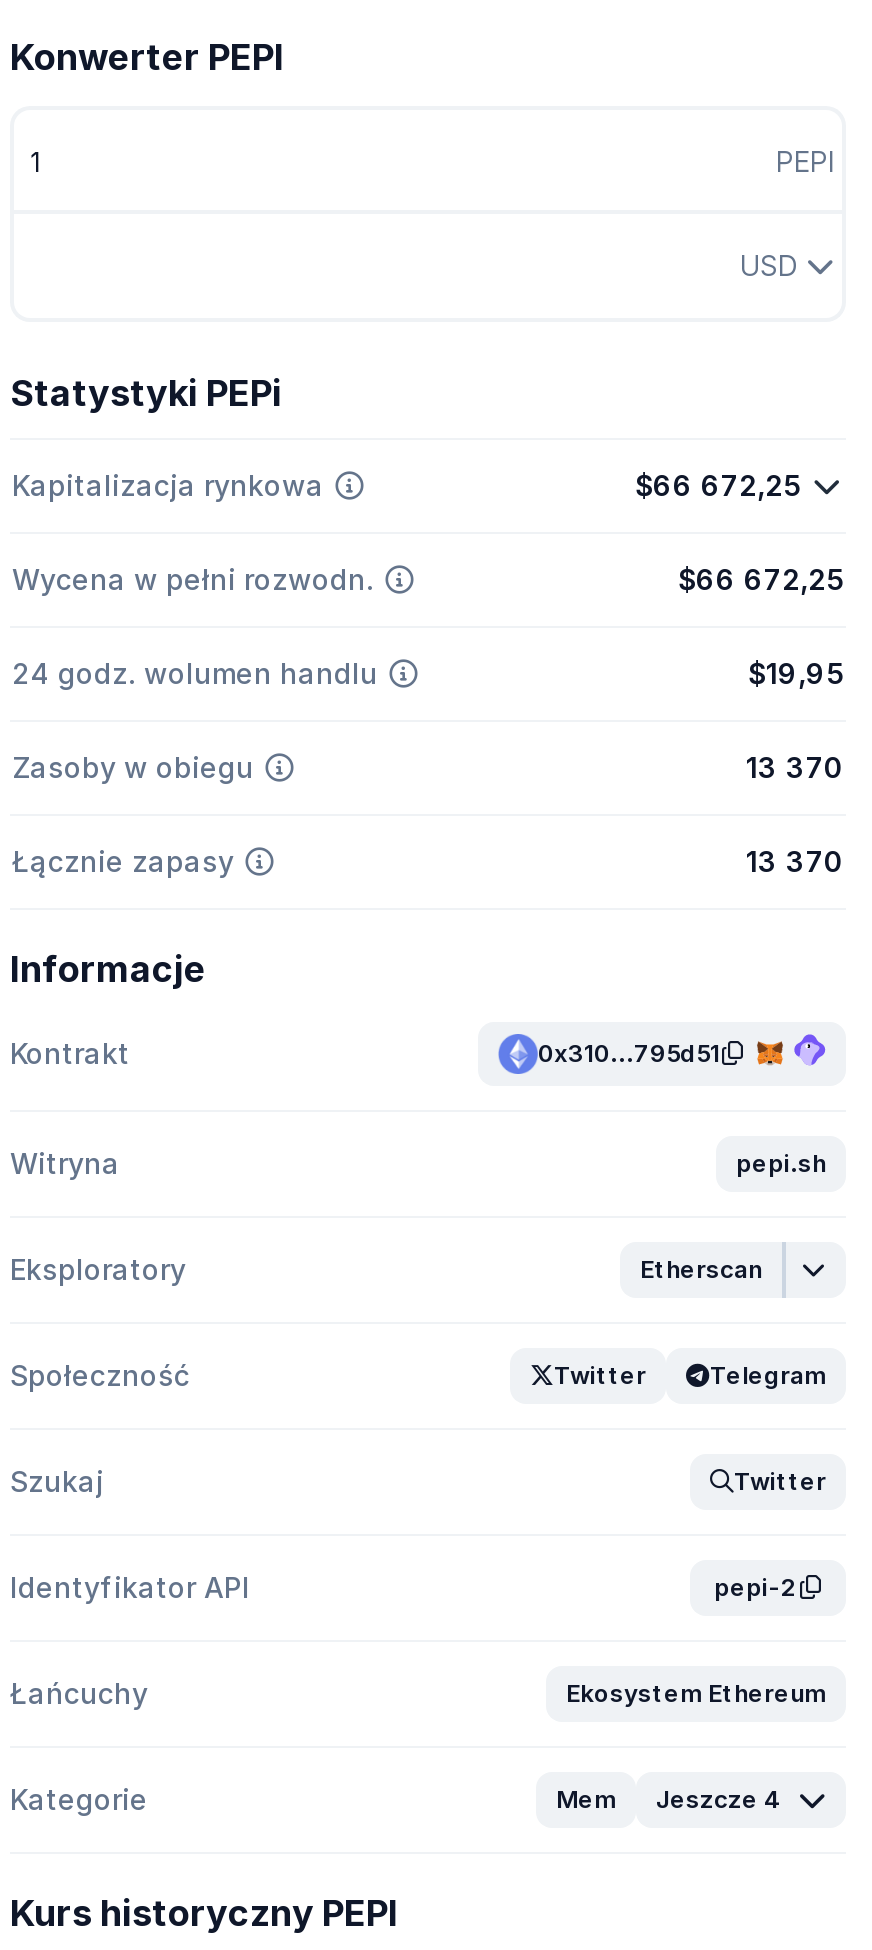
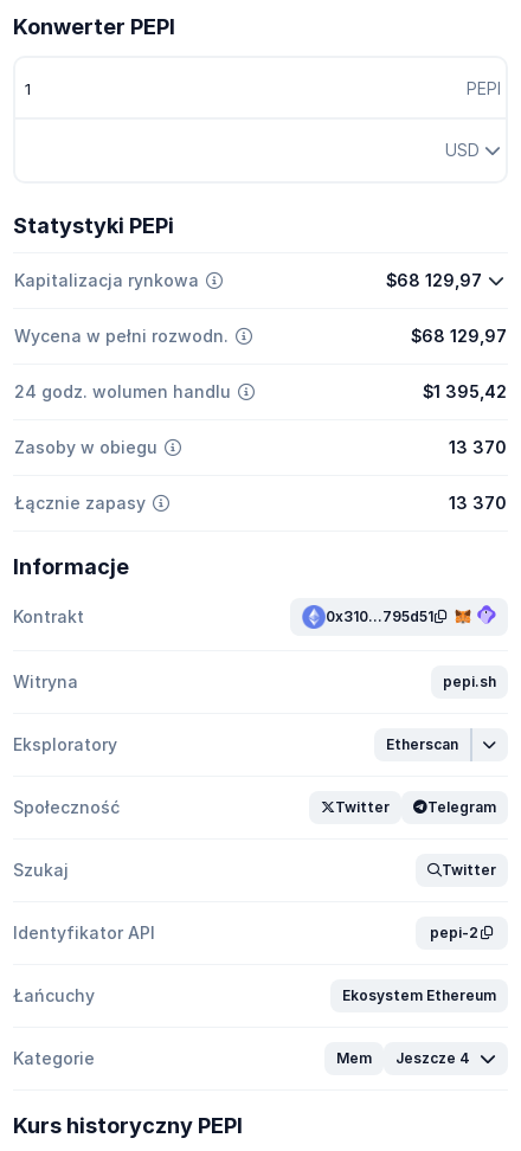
- $66 672,25
+ $68 129,97

- $66 672,25
+ $68 129,97

- $19,95
+ $1 395,42
